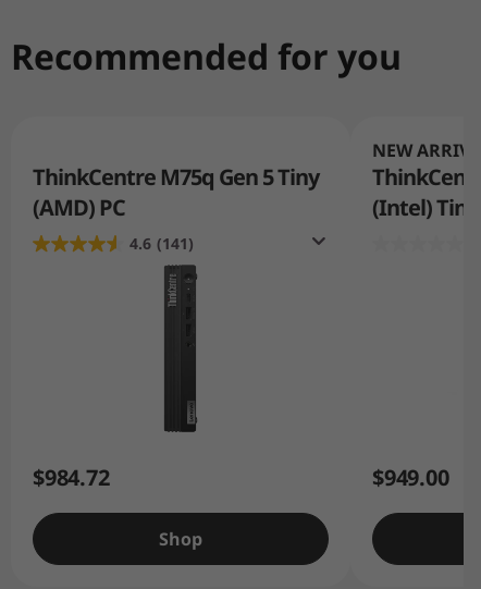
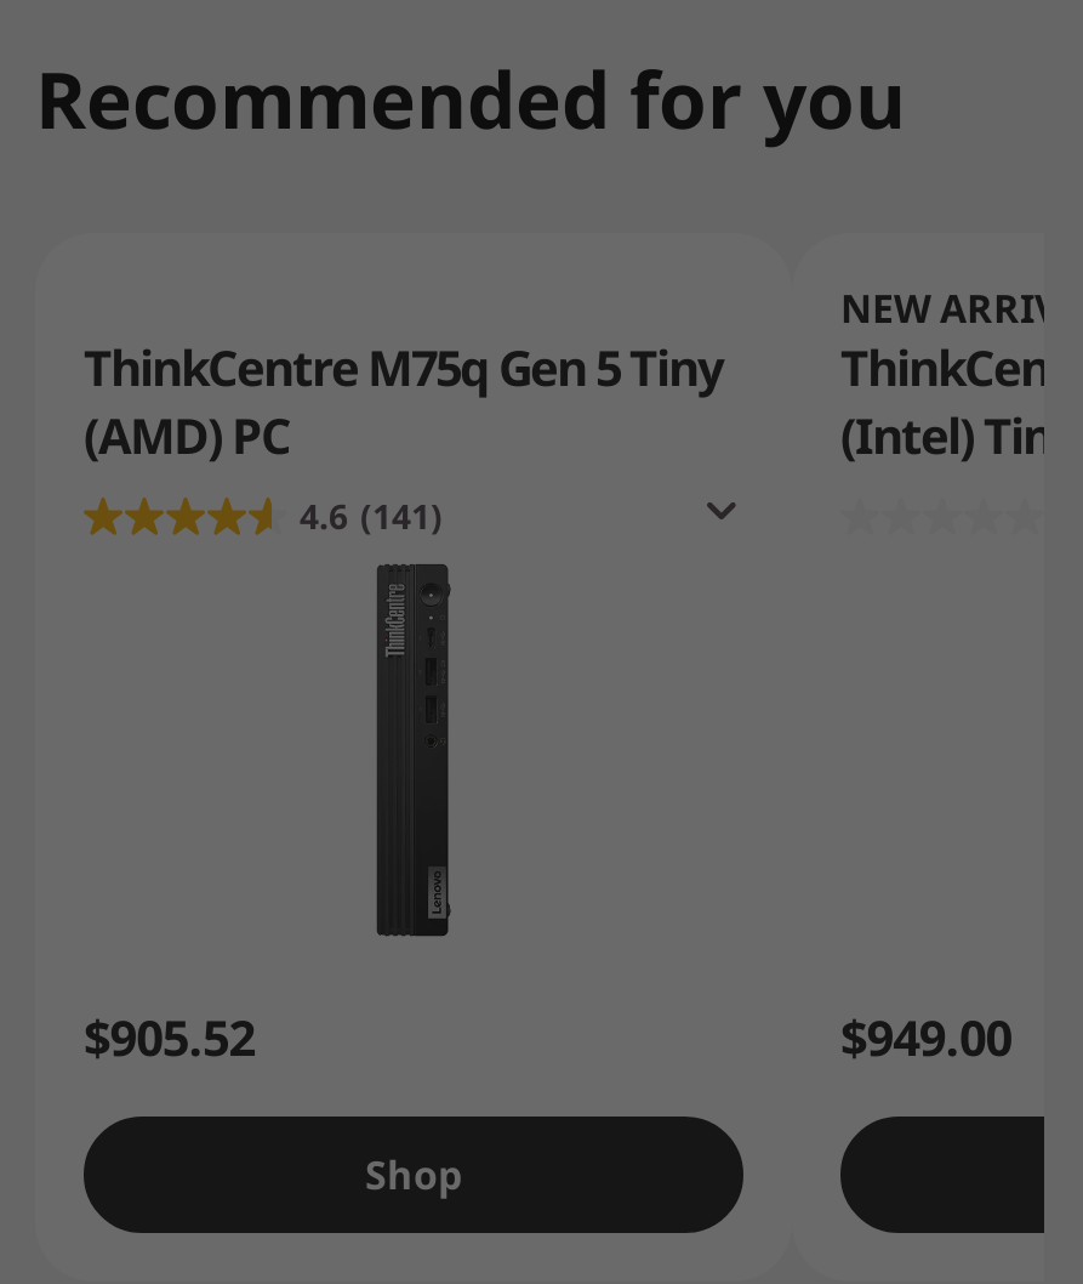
- $984.72
+ $905.52
